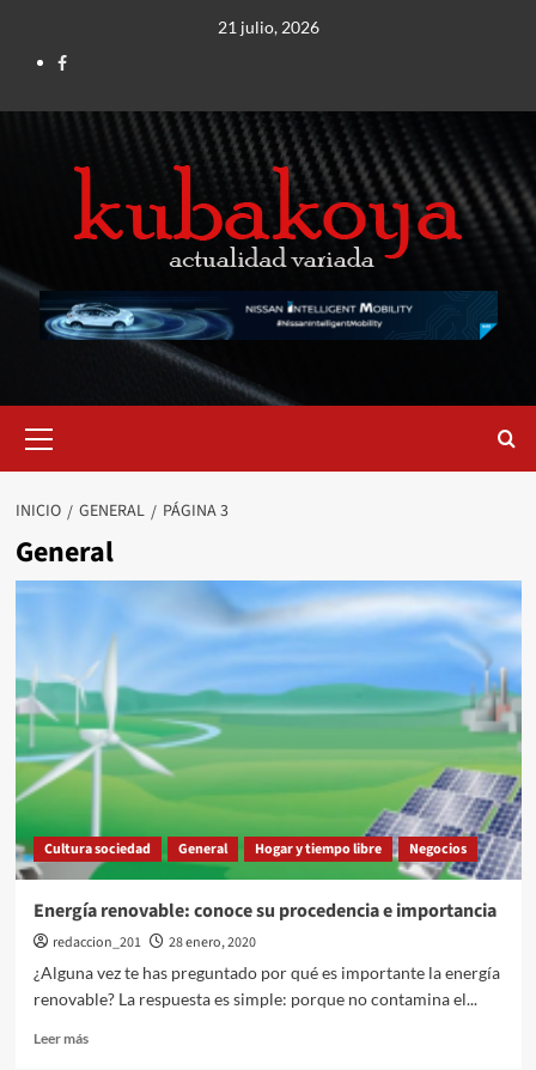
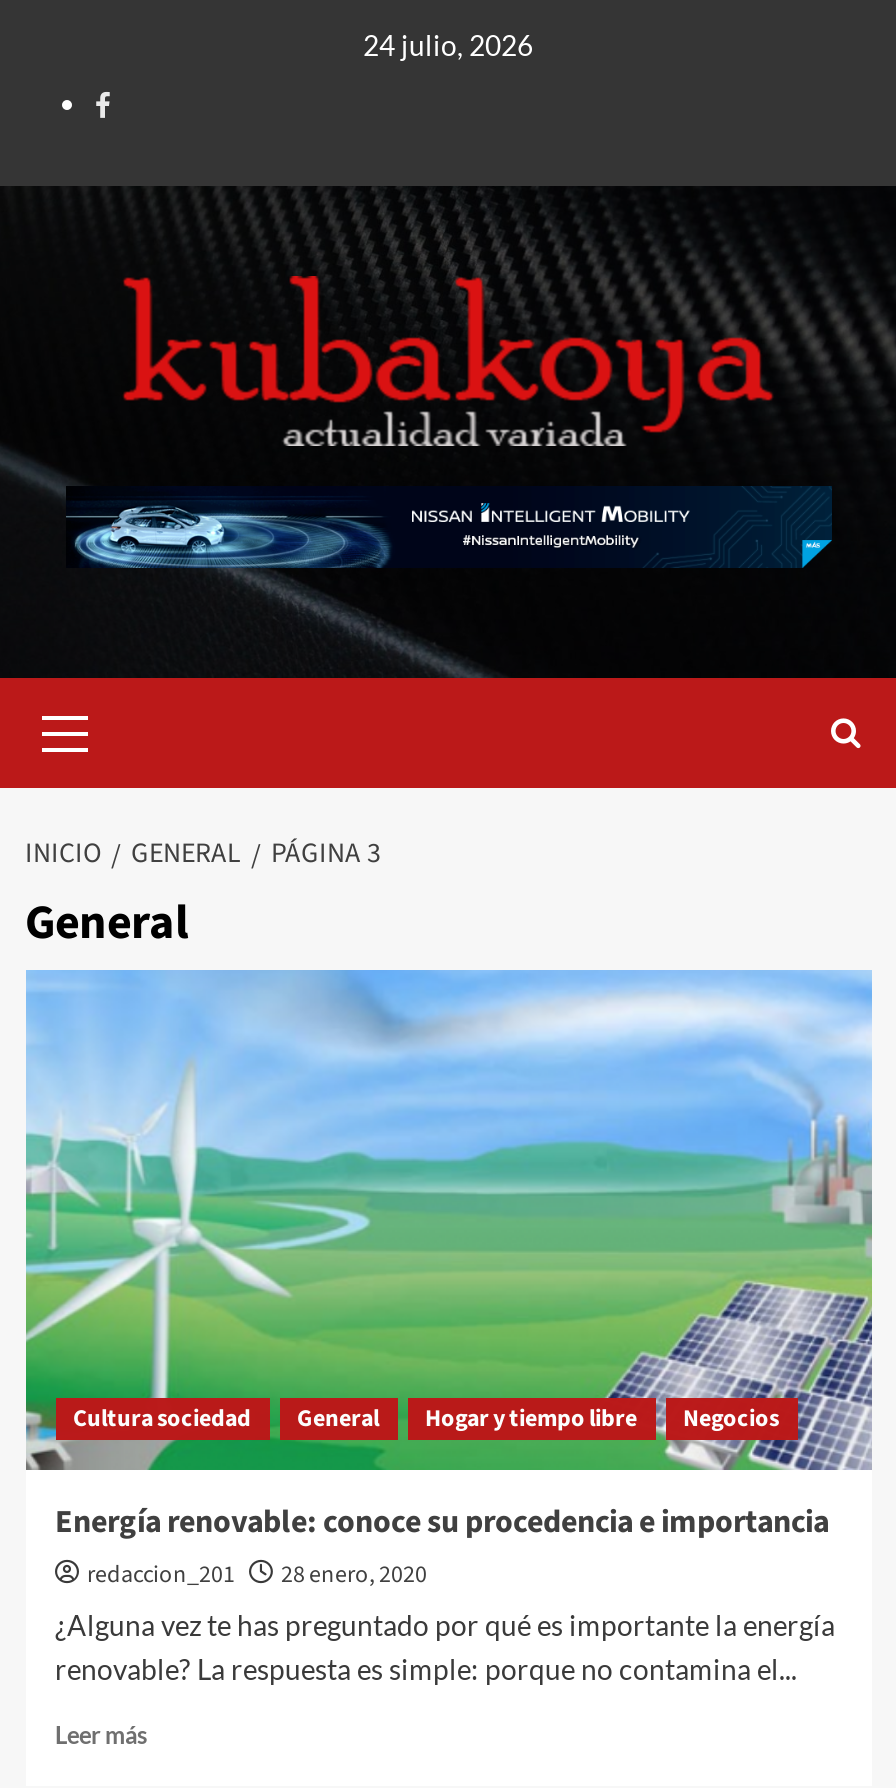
- 21 julio, 2026
+ 24 julio, 2026
